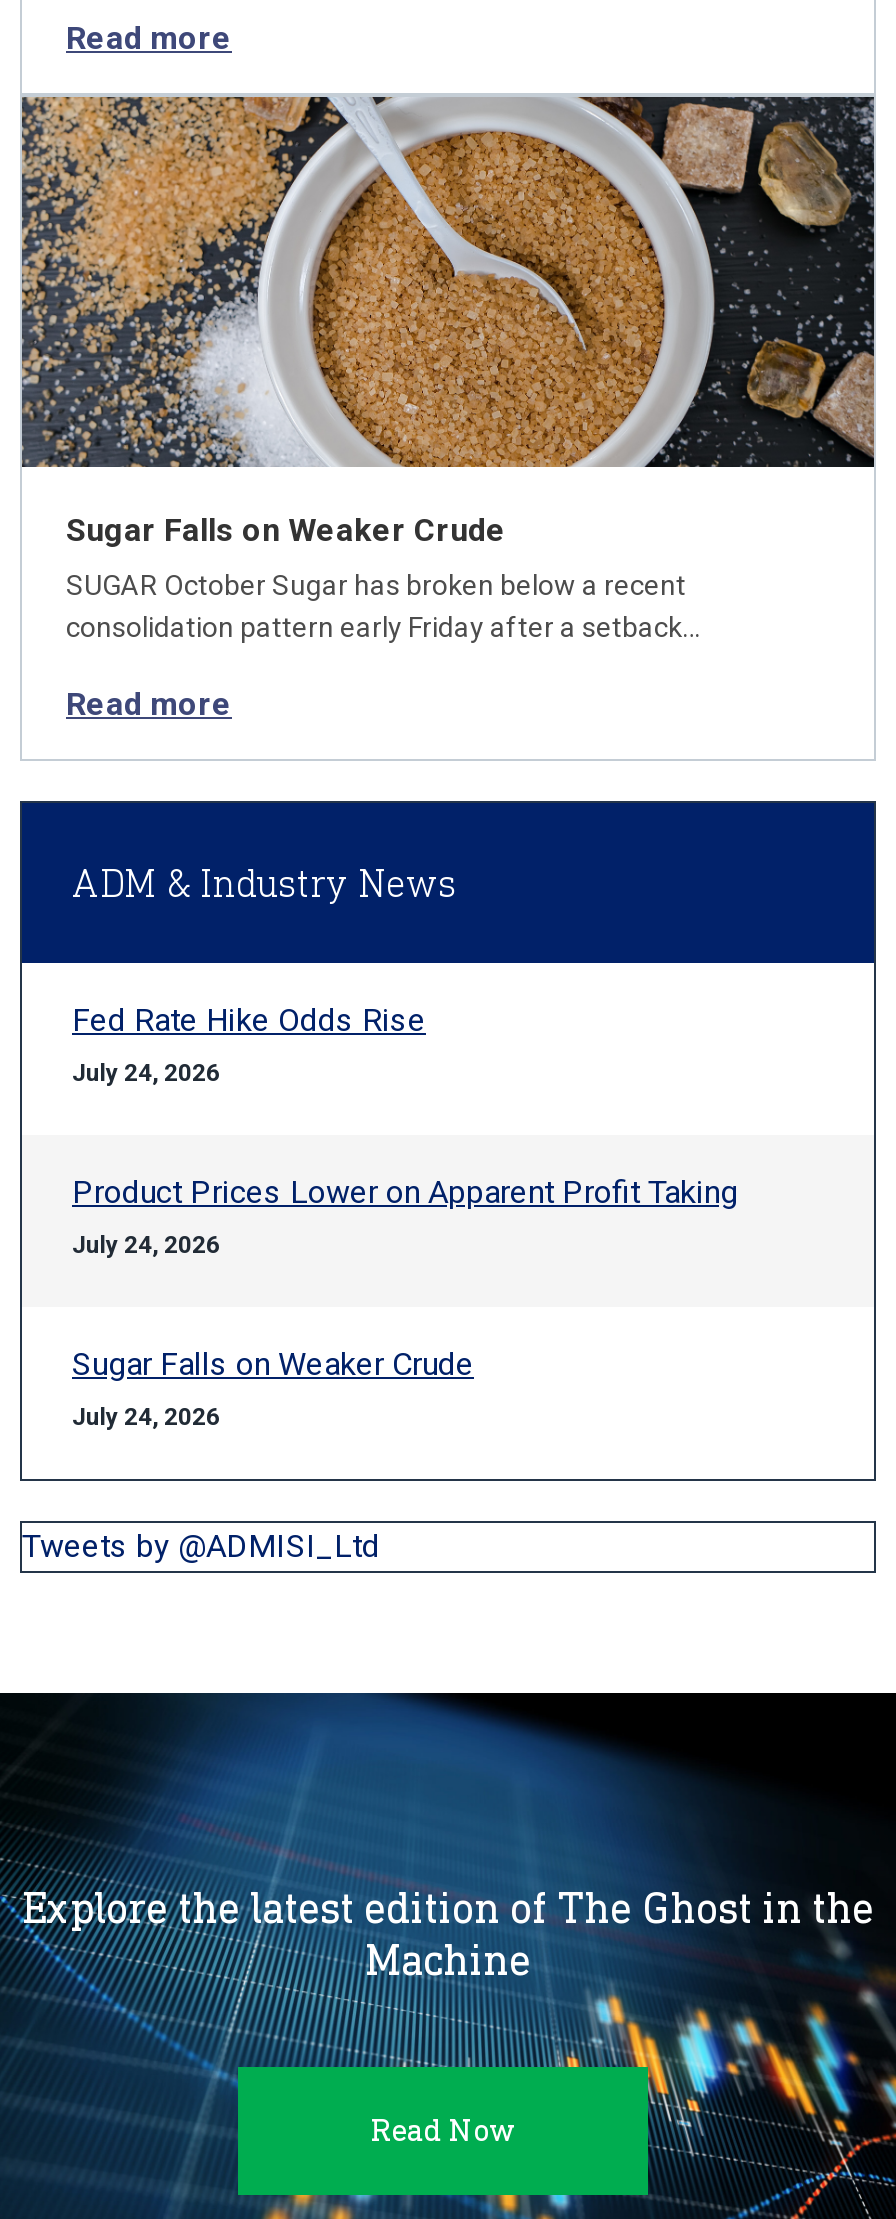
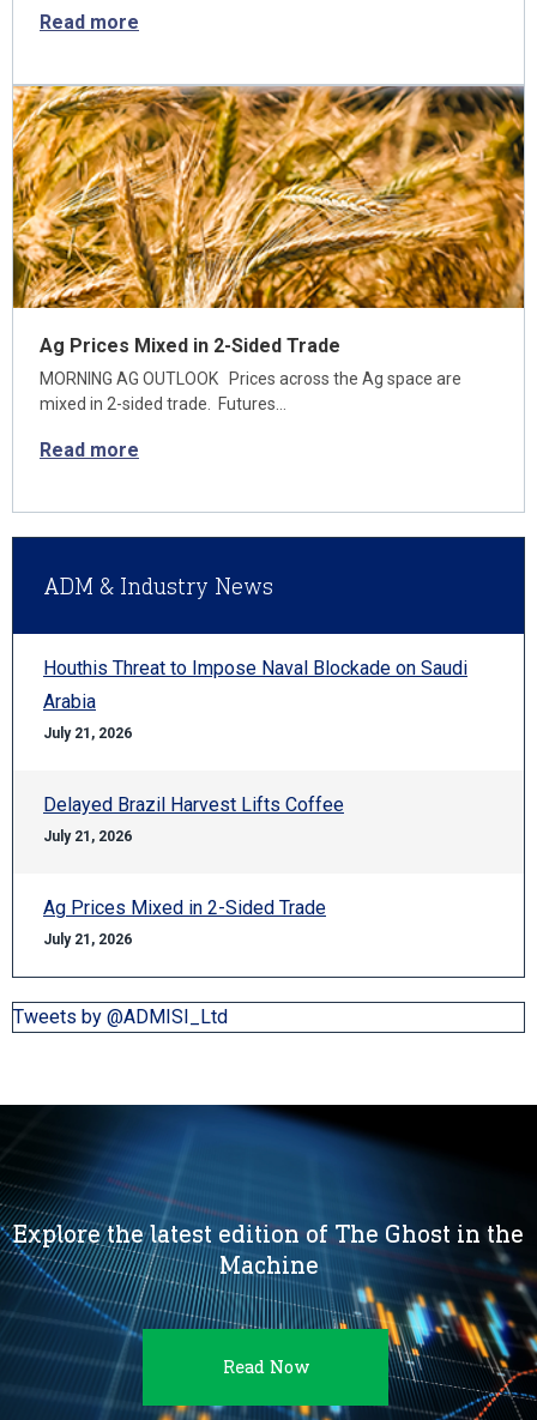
- [image]
- Sugar Falls on Weaker Crude
+ [image]
+ Ag Prices Mixed in 2-Sided Trade

- SUGAR October Sugar has broken below a recent
- consolidation pattern early Friday after a setback…
+ MORNING AG OUTLOOK Prices across the Ag space are
+ mixed in 2-sided trade. Futures…

- Fed Rate Hike Odds Rise
- July 24, 2026
- Product Prices Lower on Apparent Profit Taking
- July 24, 2026
- Sugar Falls on Weaker Crude
- July 24, 2026
+ Houthis Threat to Impose Naval Blockade on Saudi
+ Arabia
+ July 21, 2026
+ Delayed Brazil Harvest Lifts Coffee
+ July 21, 2026
+ Ag Prices Mixed in 2-Sided Trade
+ July 21, 2026
